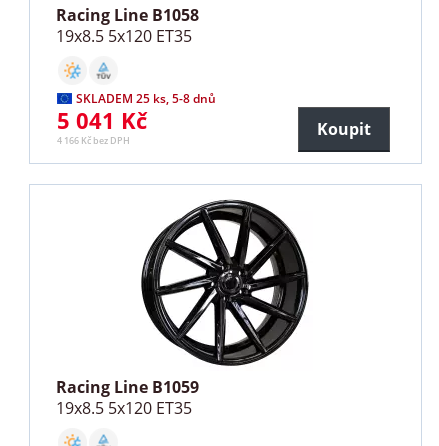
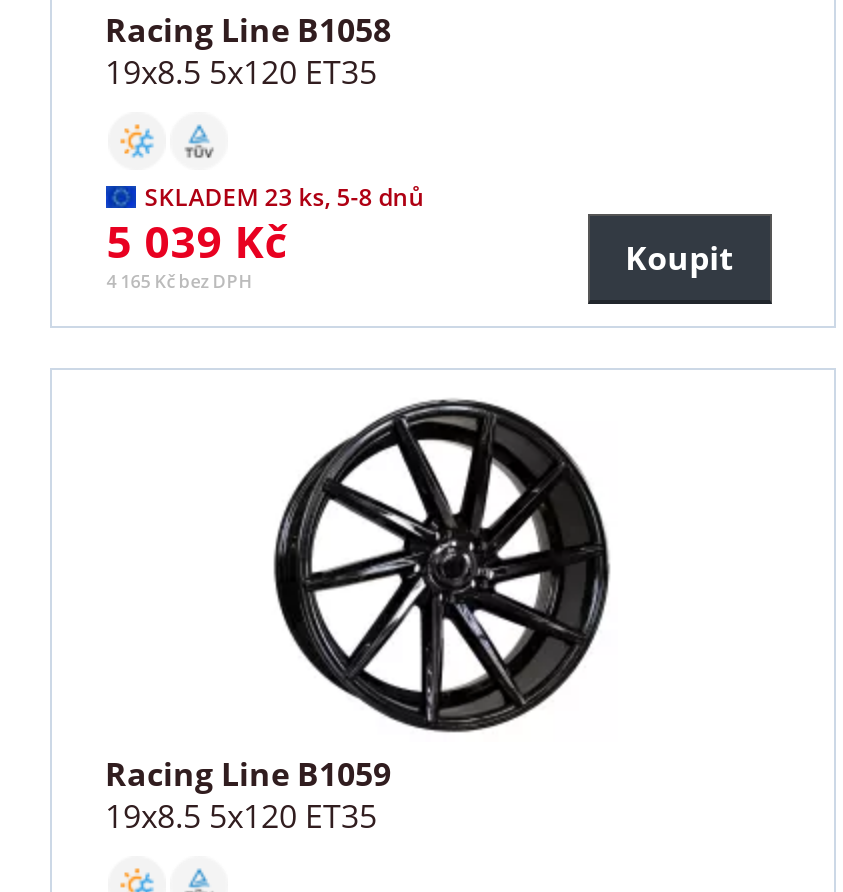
- SKLADEM 25 ks, 5-8 dnů
+ SKLADEM 23 ks, 5-8 dnů

- 5 041 Kč
+ 5 039 Kč

- 4 166 Kč bez DPH
+ 4 165 Kč bez DPH
